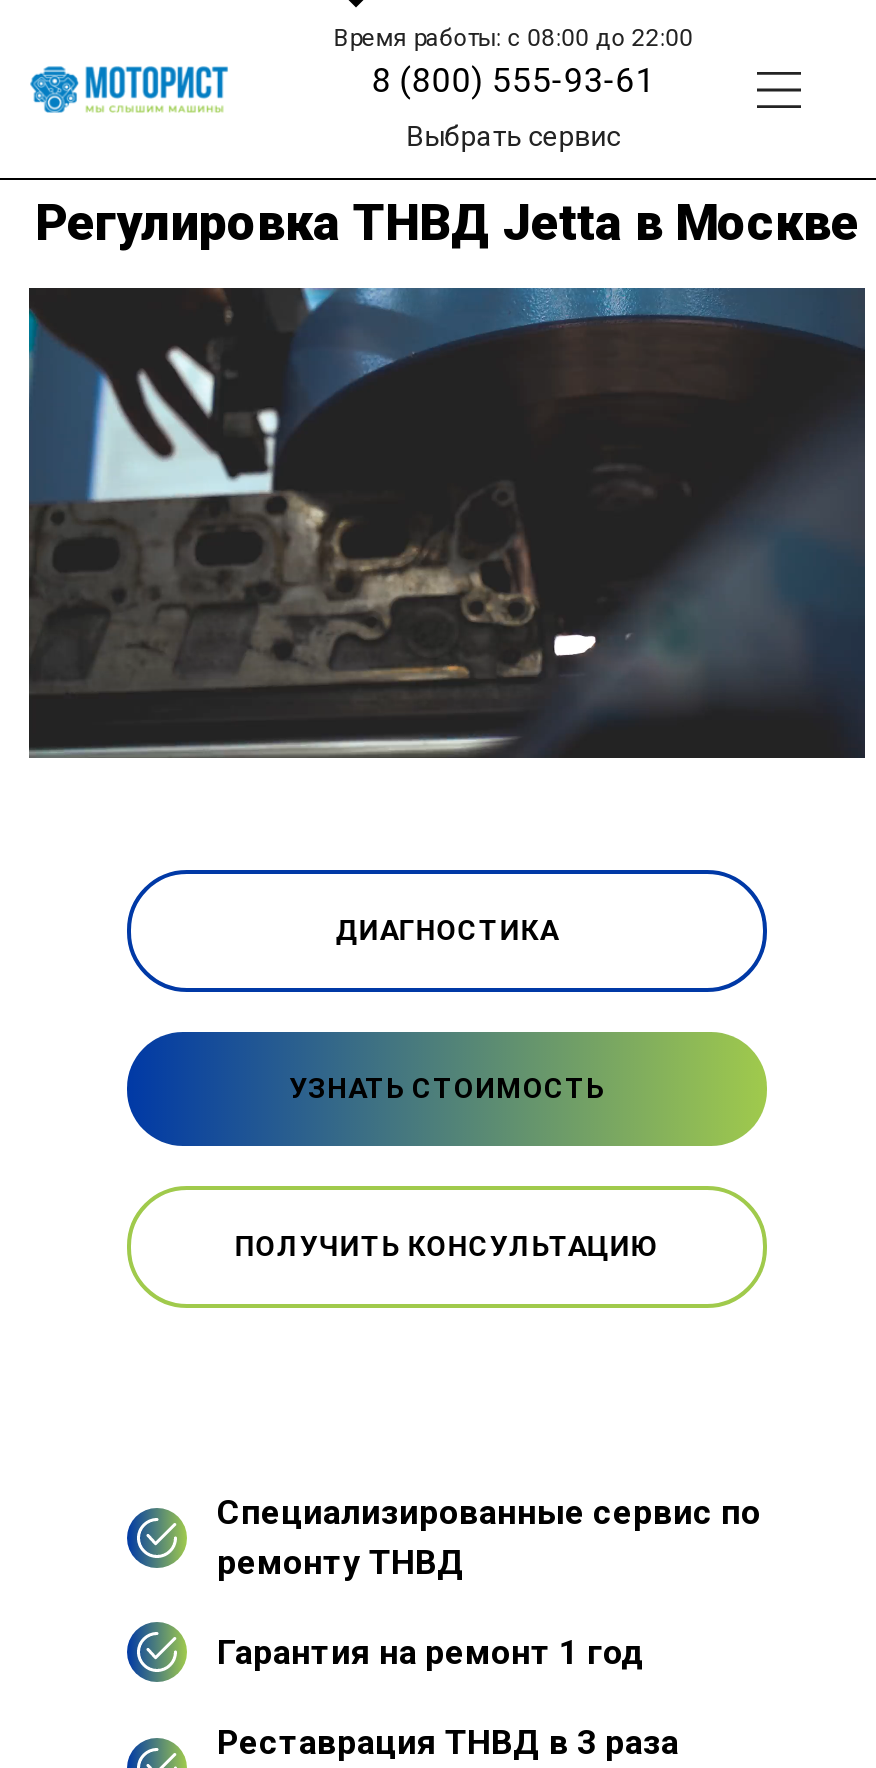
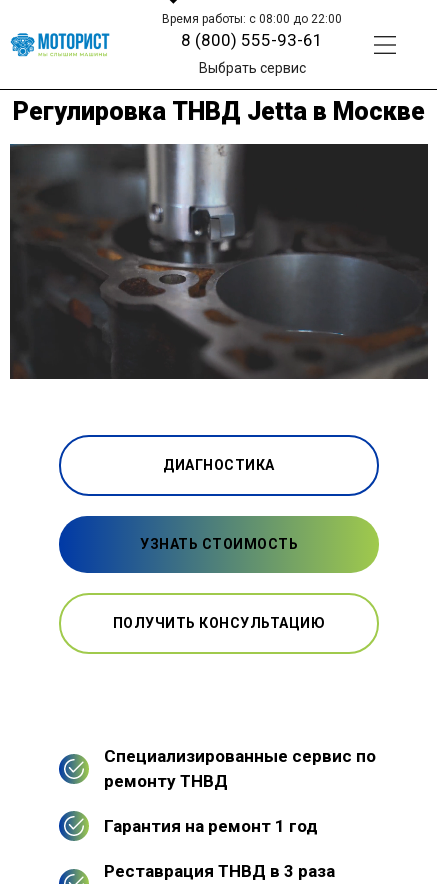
- [image]
+ [image]
